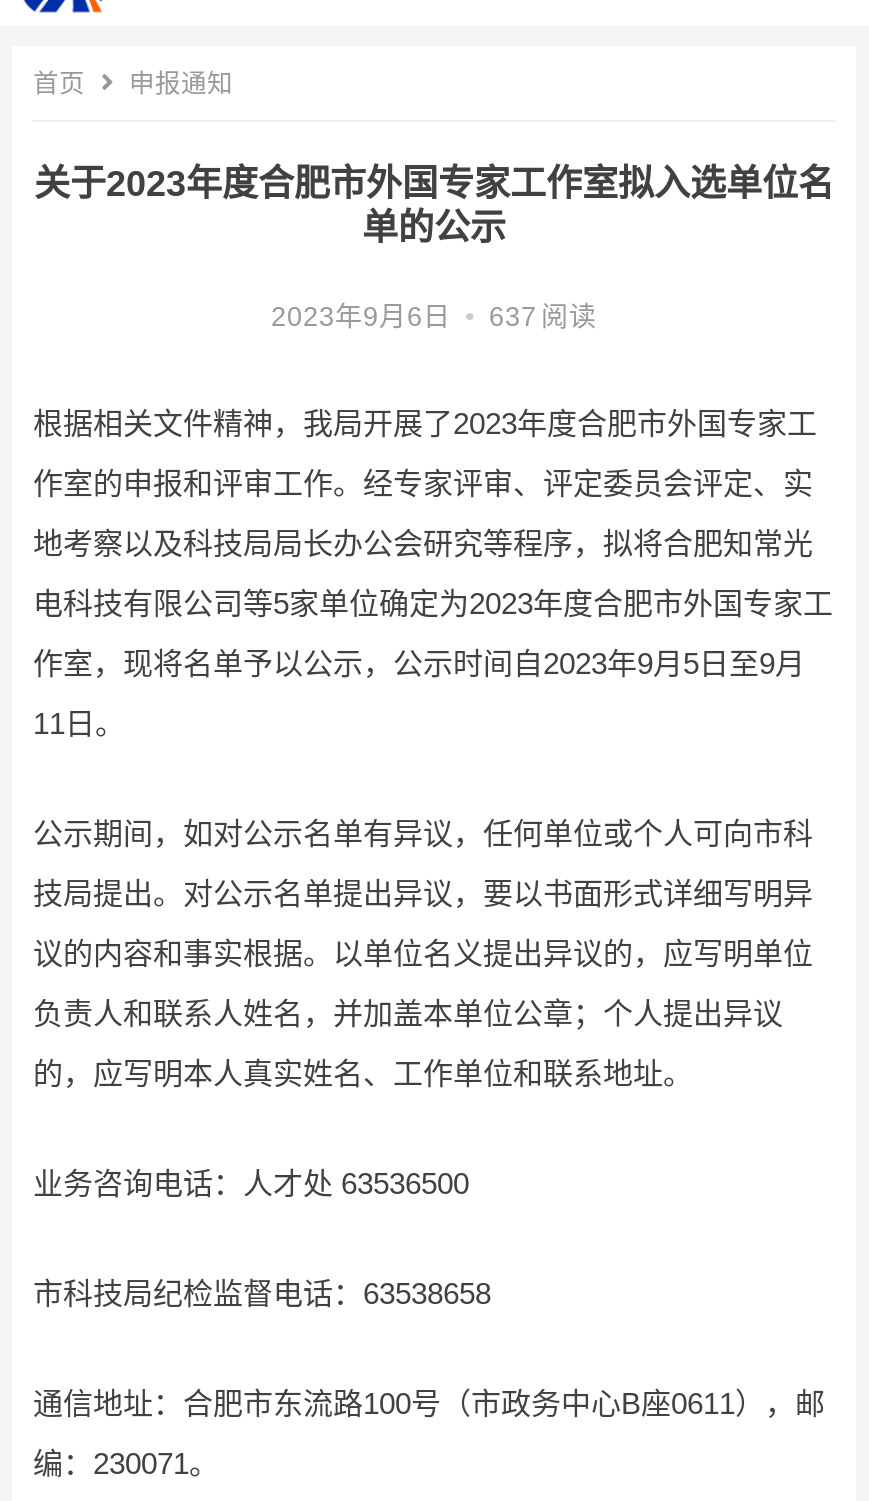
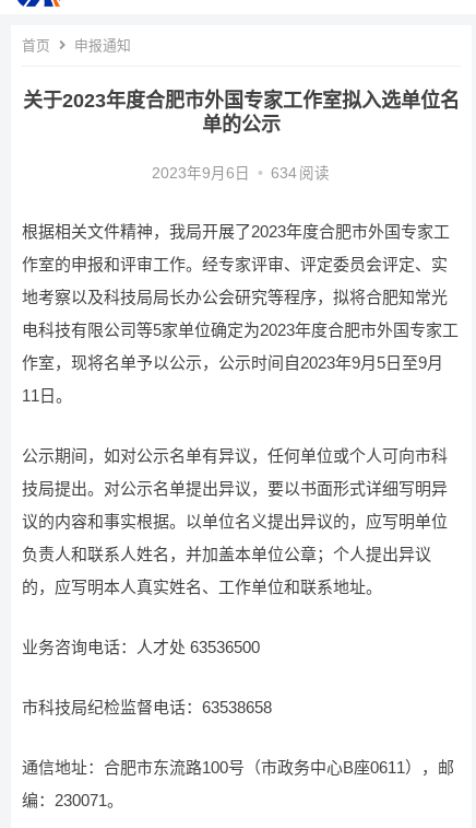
- 2023年9月6日 • 637 阅读
+ 2023年9月6日 • 634 阅读
